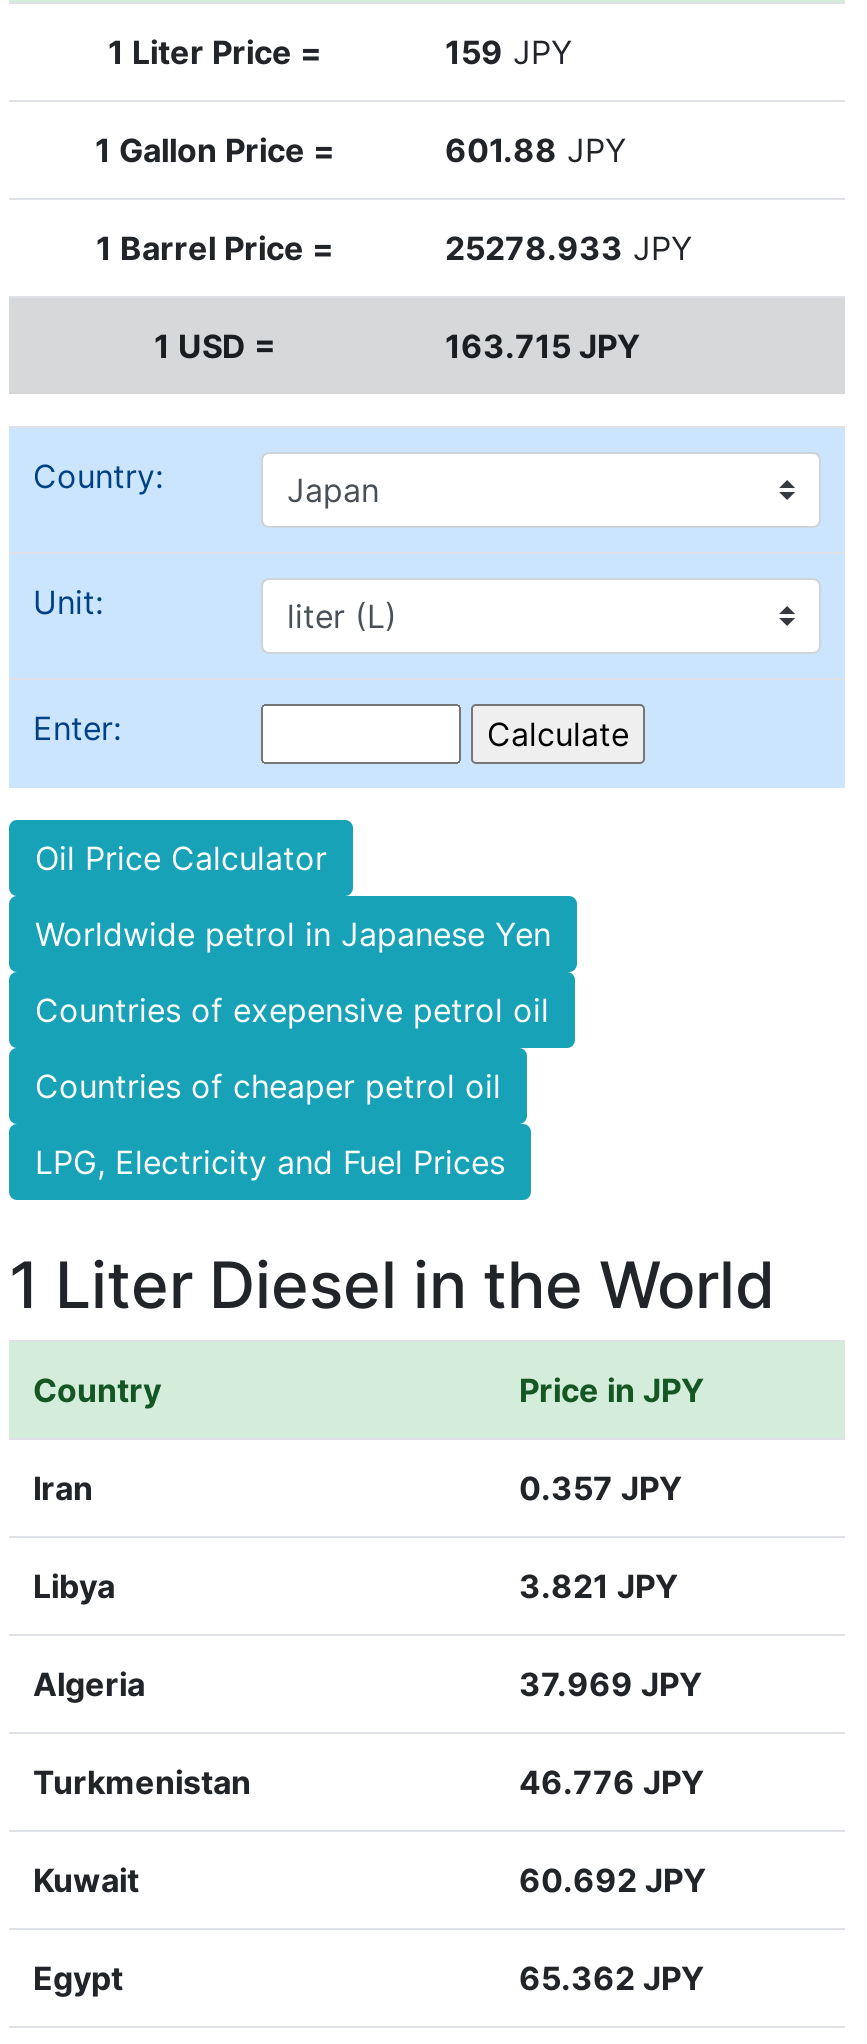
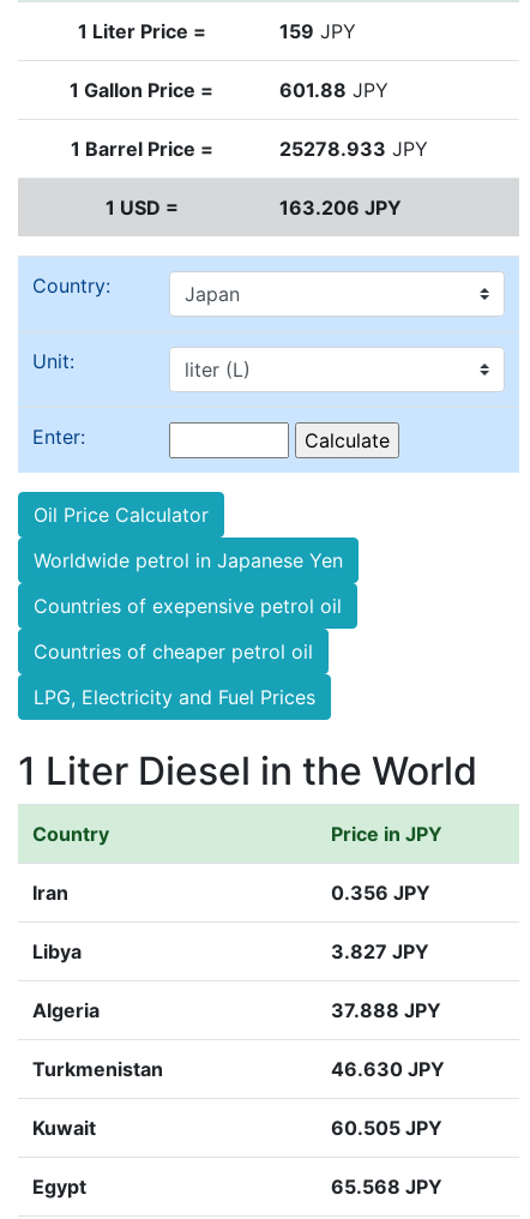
- 163.715 JPY
+ 163.206 JPY

- 0.357 JPY
+ 0.356 JPY

- 3.821 JPY
+ 3.827 JPY

- 37.969 JPY
+ 37.888 JPY

- 46.776 JPY
+ 46.630 JPY

- 60.692 JPY
+ 60.505 JPY

- 65.362 JPY
+ 65.568 JPY
